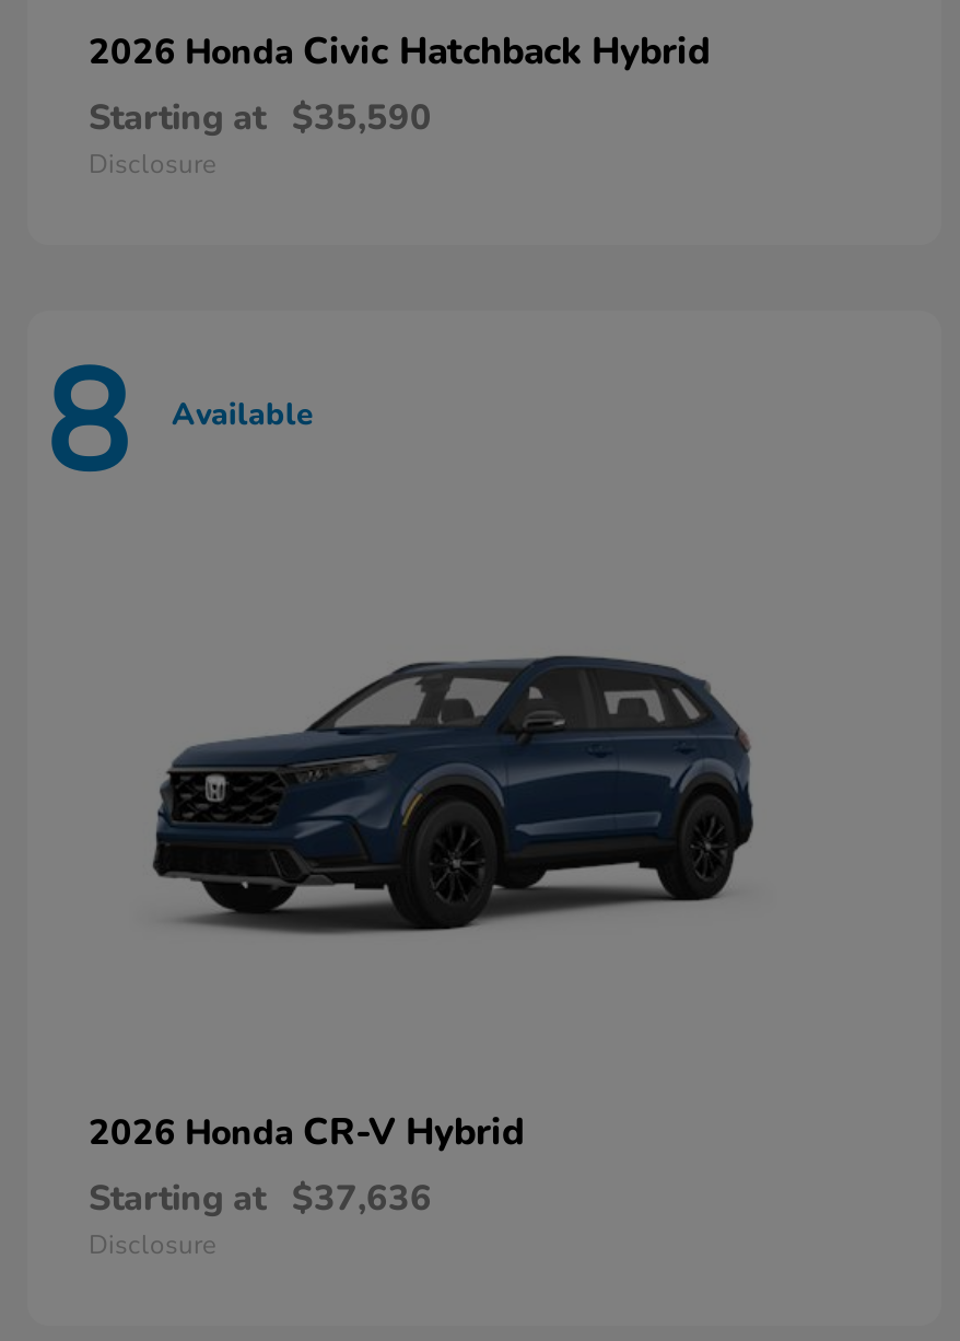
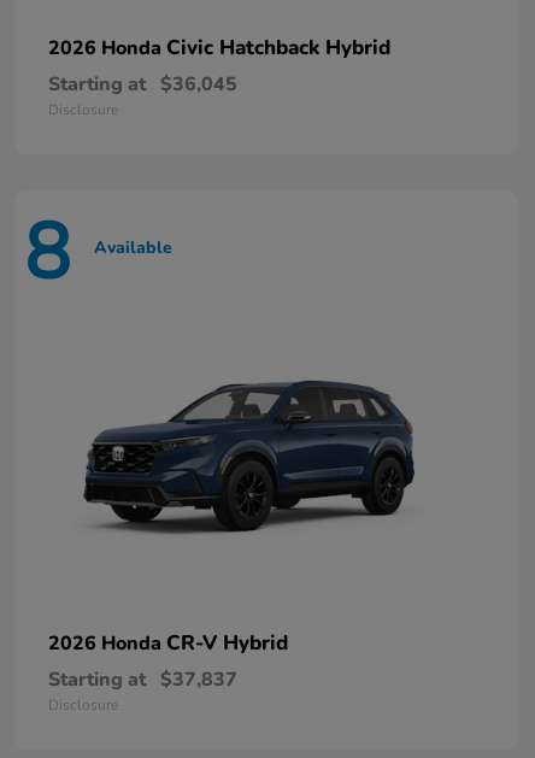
- Starting at $35,590
+ Starting at $36,045

- Starting at $37,636
+ Starting at $37,837
